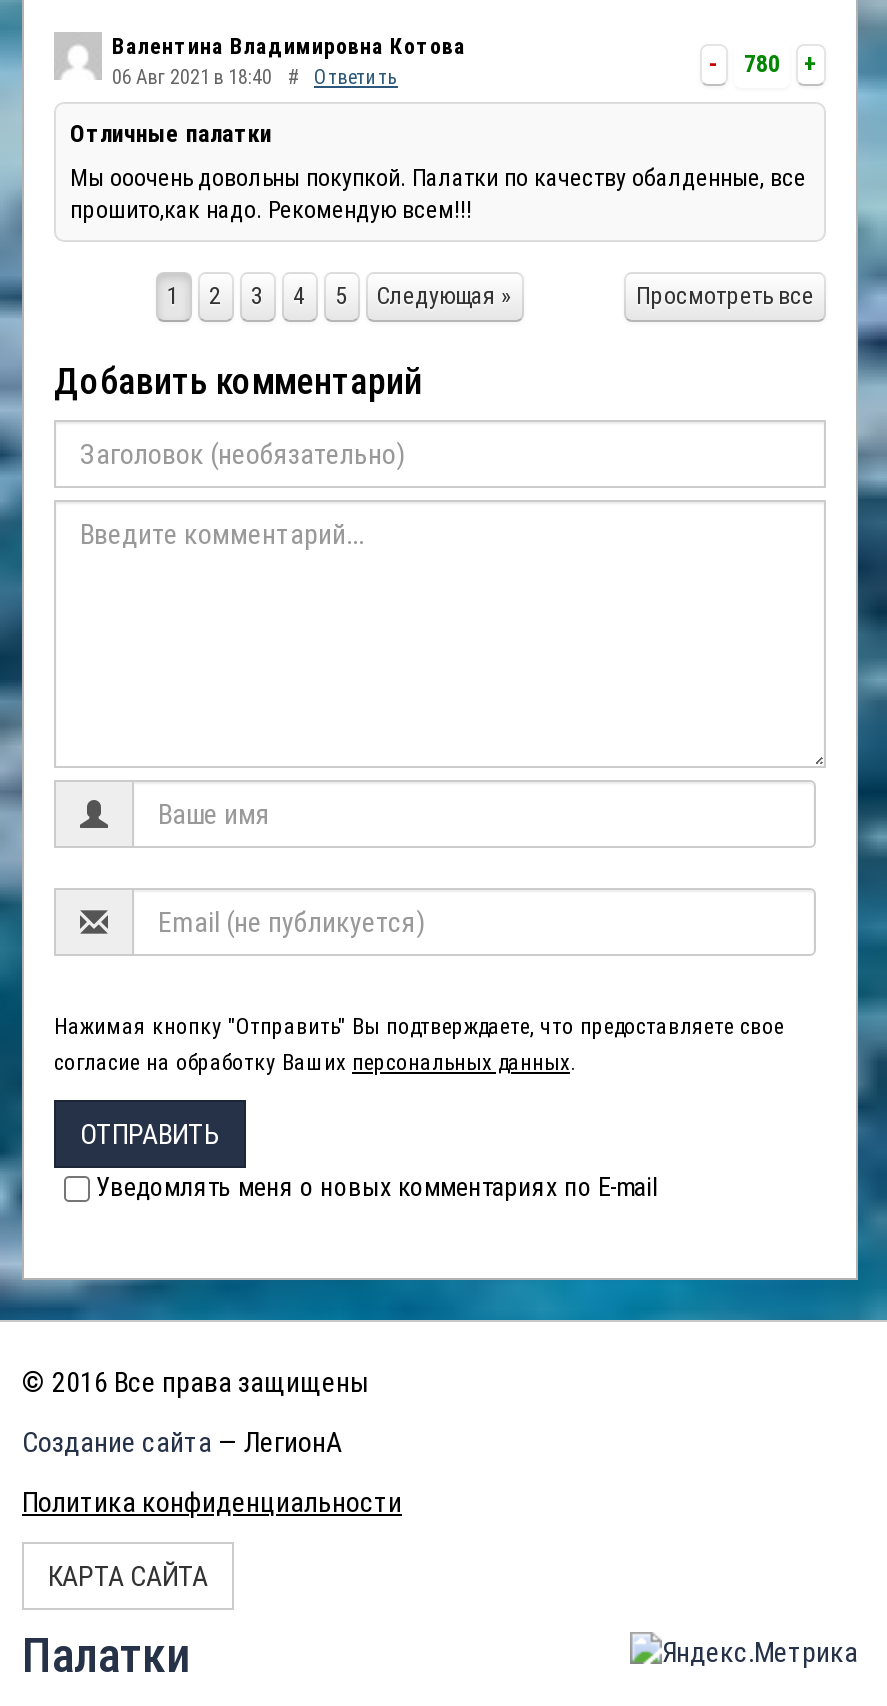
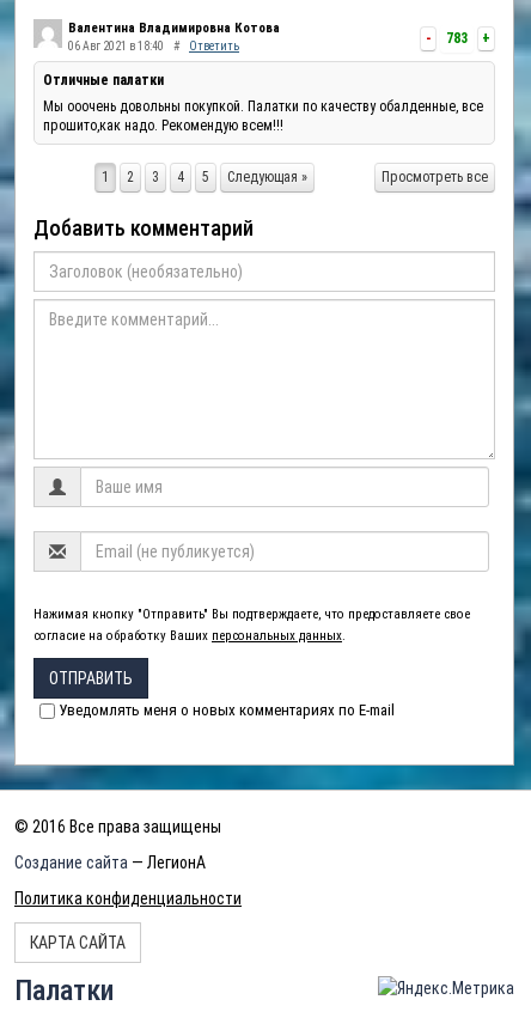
- 780
+ 783
